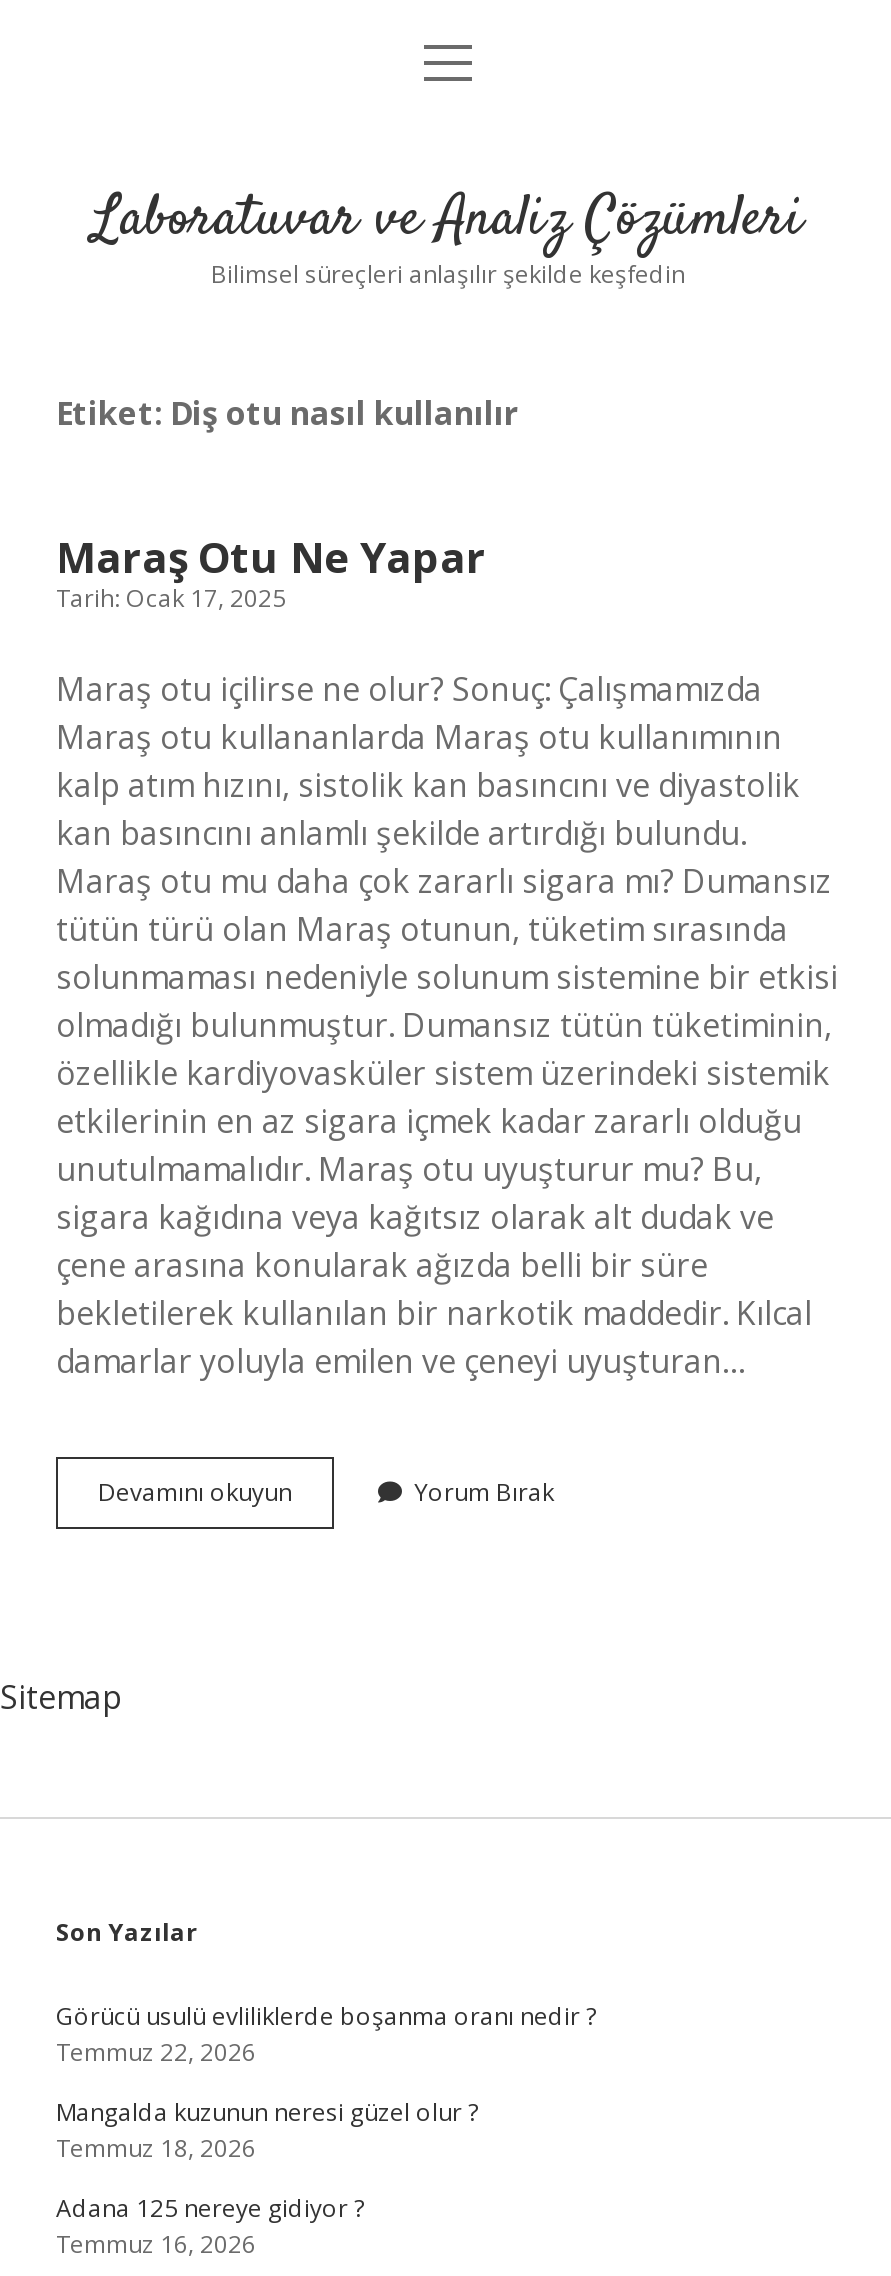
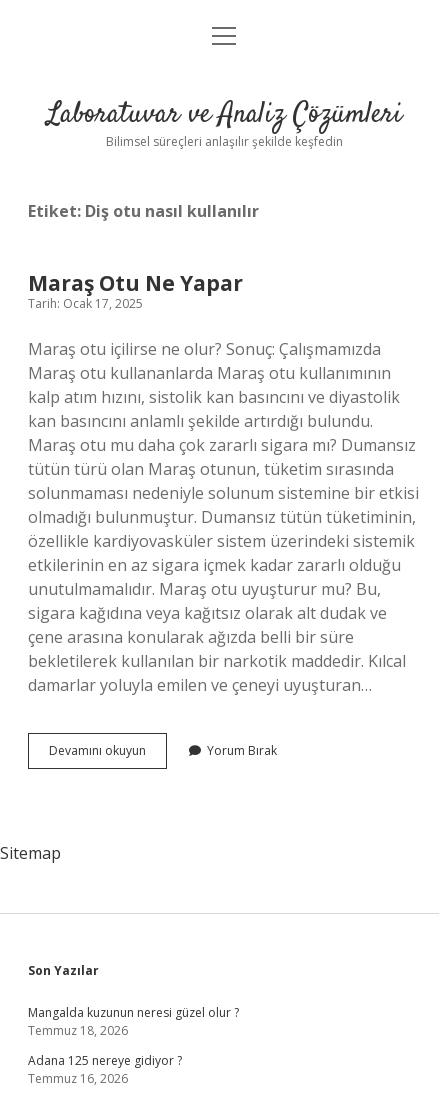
- Görücü usulü evliliklerde boşanma oranı nedir ?
- Temmuz 22, 2026
